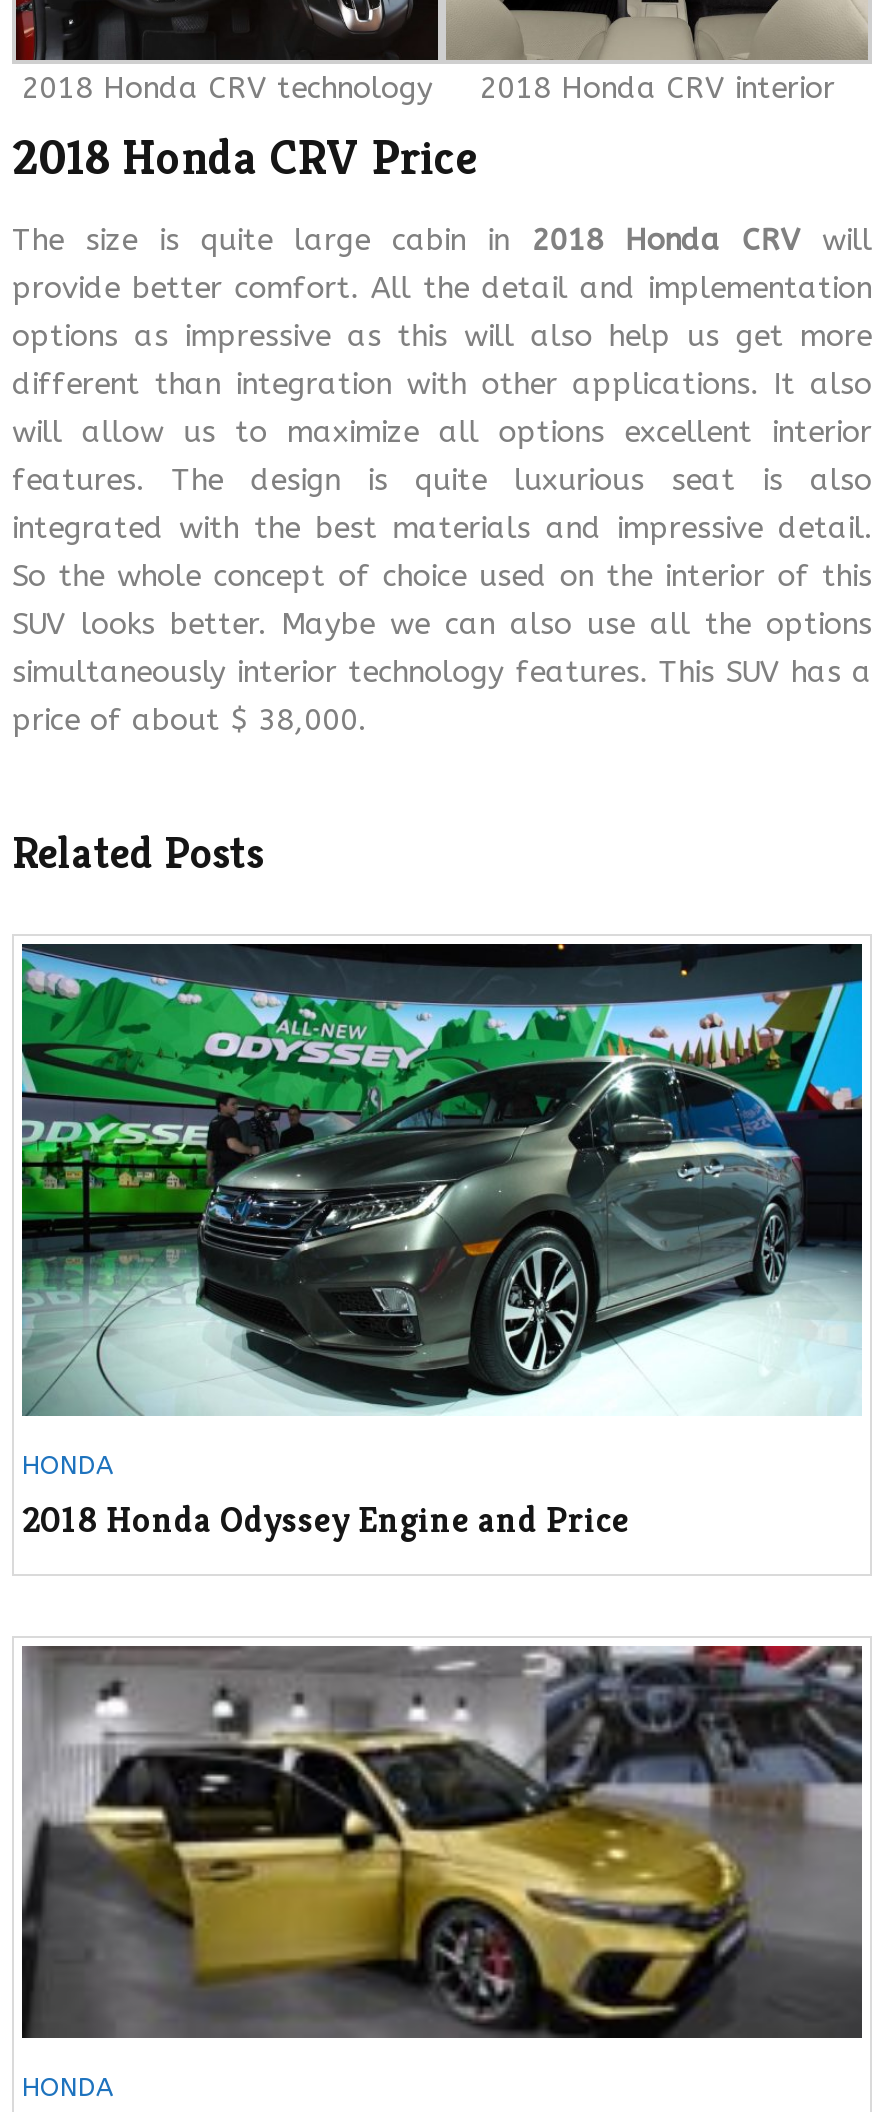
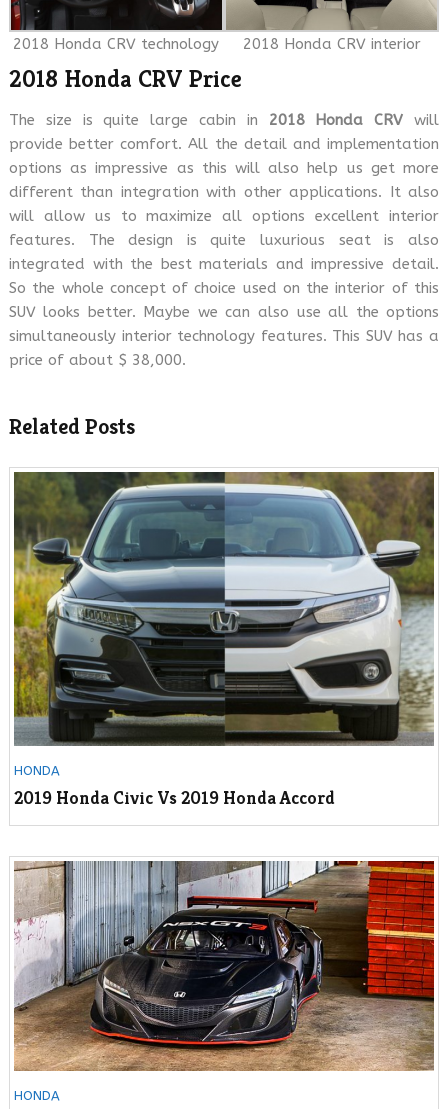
- [image]
- 2018 Honda Odyssey Engine and Price
+ [image]
+ 2019 Honda Civic Vs 2019 Honda Accord

- [image]
+ [image]
